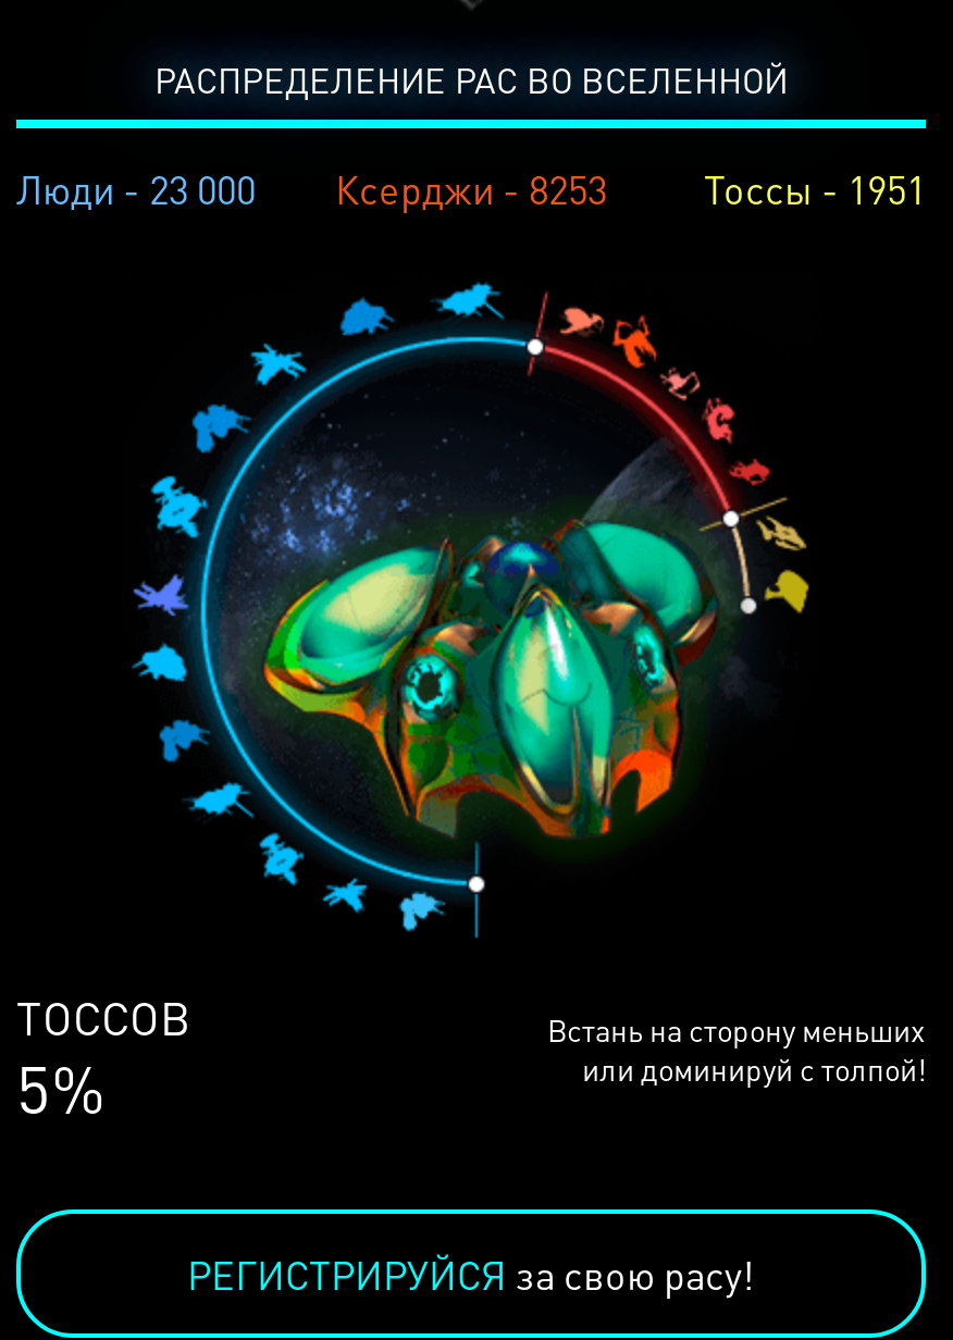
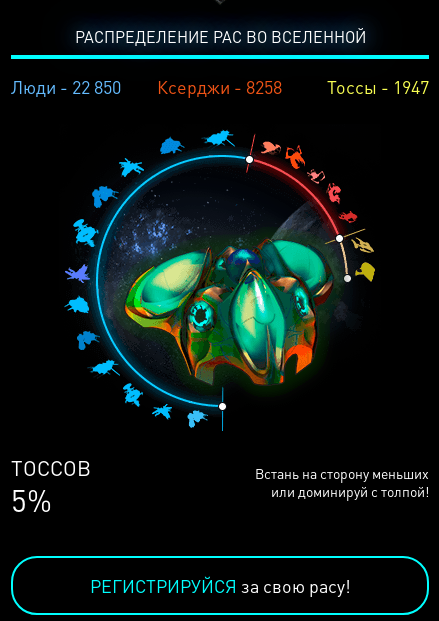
- Люди - 23 000
+ Люди - 22 850

- Ксерджи - 8253
+ Ксерджи - 8258

- Тоссы - 1951
+ Тоссы - 1947
